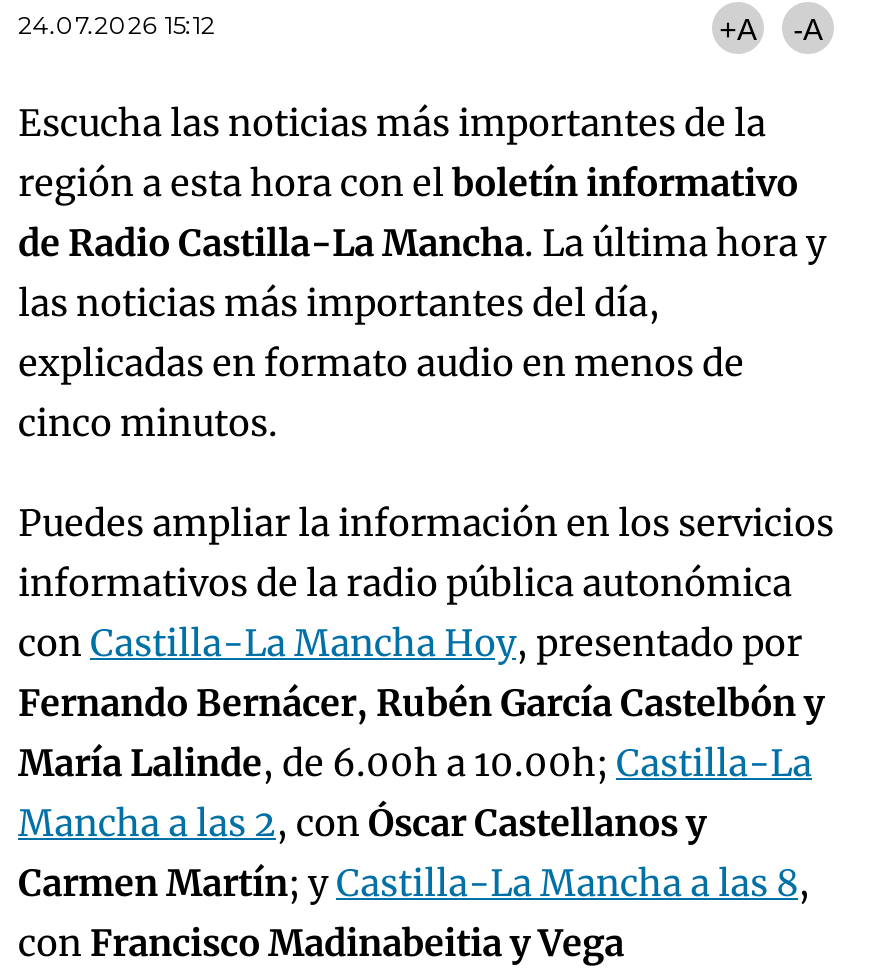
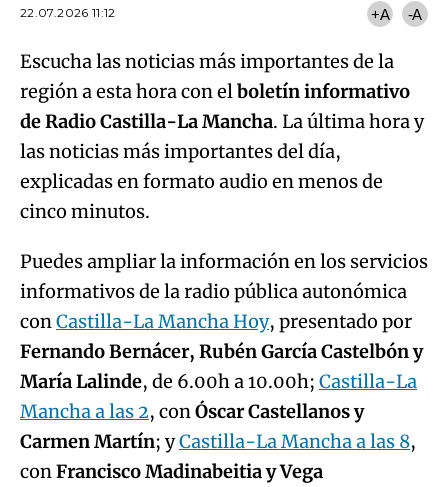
- 24.07.2026 15:12
+ 22.07.2026 11:12
